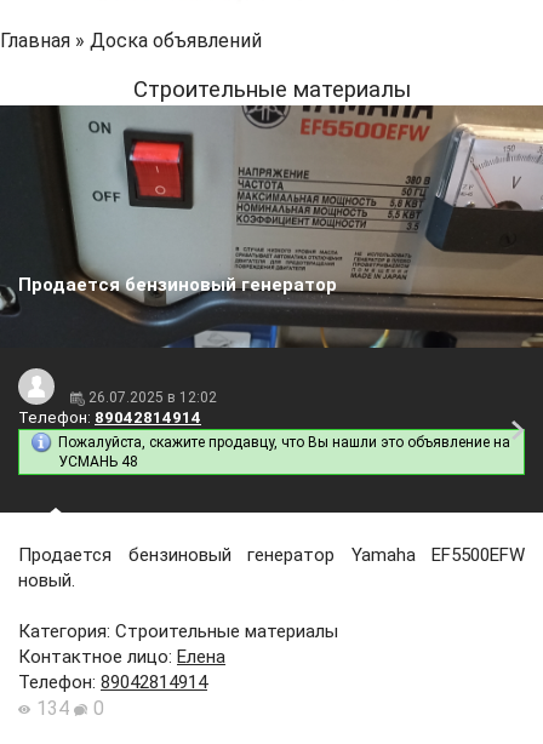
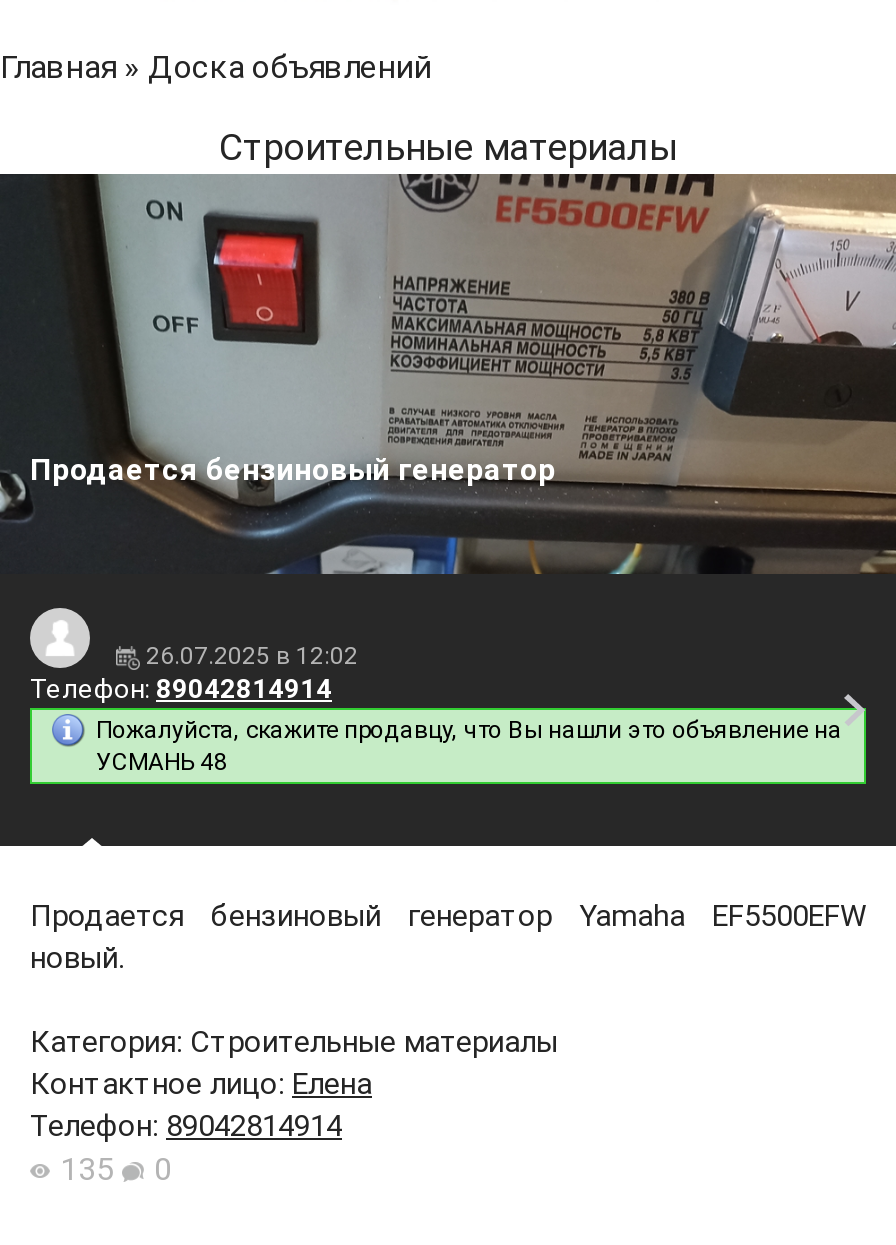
- 134 0
+ 135 0
